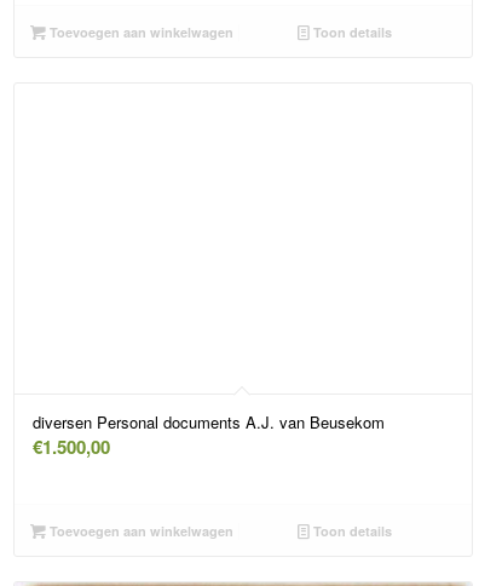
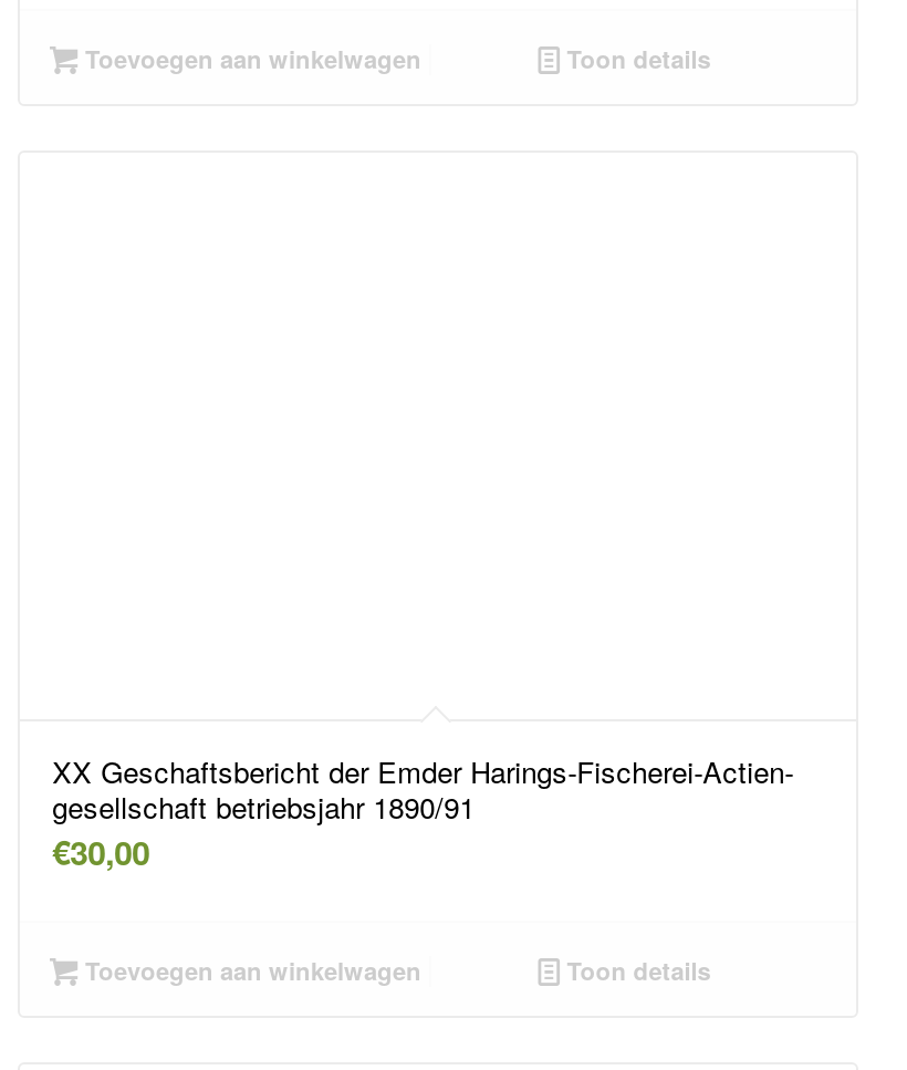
- diversen Personal documents A.J. van Beusekom
- €1.500,00
+ XX Geschaftsbericht der Emder Harings-Fischerei-Actien-
+ gesellschaft betriebsjahr 1890/91
+ €30,00
